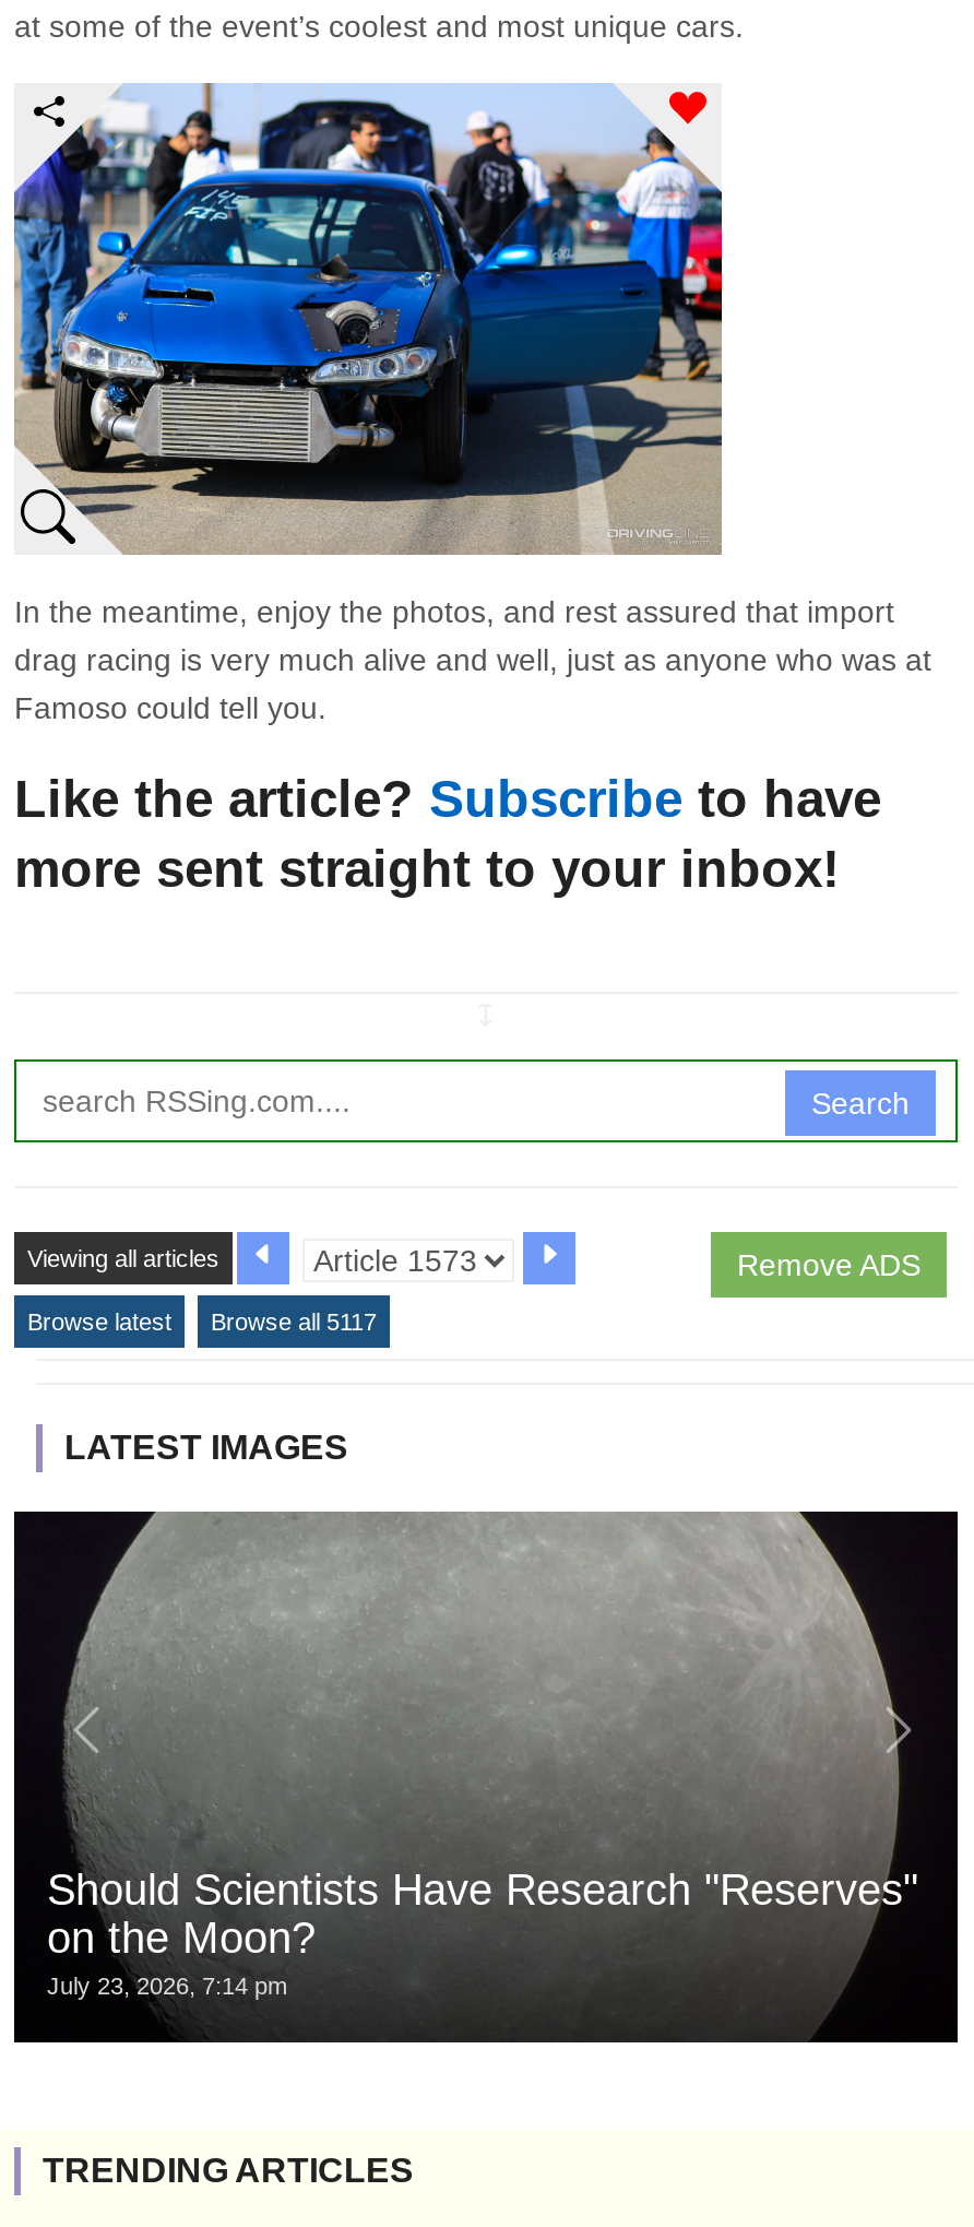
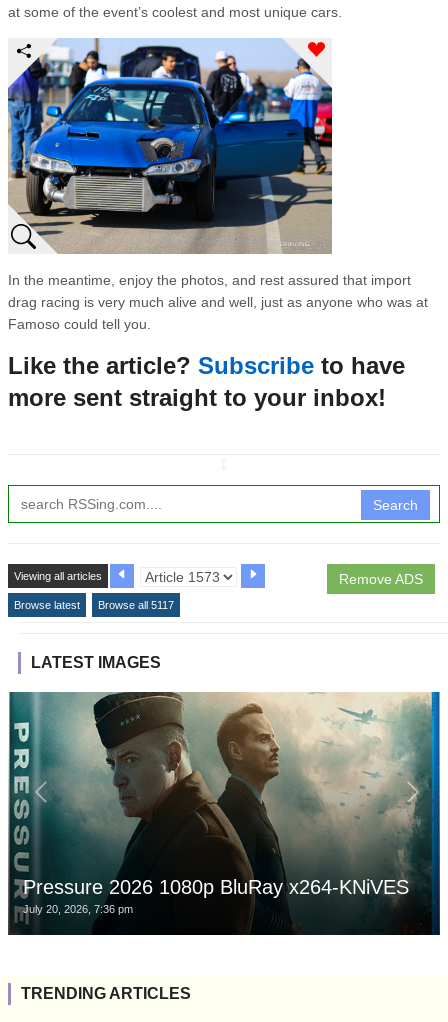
- [image]
- Should Scientists Have Research "Reserves"
- on the Moon?
- July 23, 2026, 7:14 pm
+ [image]
+ Pressure 2026 1080p BluRay x264-KNiVES
+ July 20, 2026, 7:36 pm
